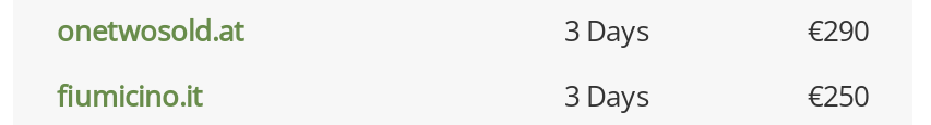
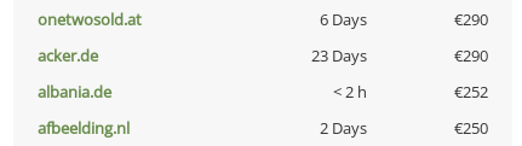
- 3 Days
+ 6 Days

- fiumicino.it
- 3 Days
+ acker.de
+ 23 Days
+ €290
+ albania.de
+ < 2 h
+ €252
+ afbeelding.nl
+ 2 Days
